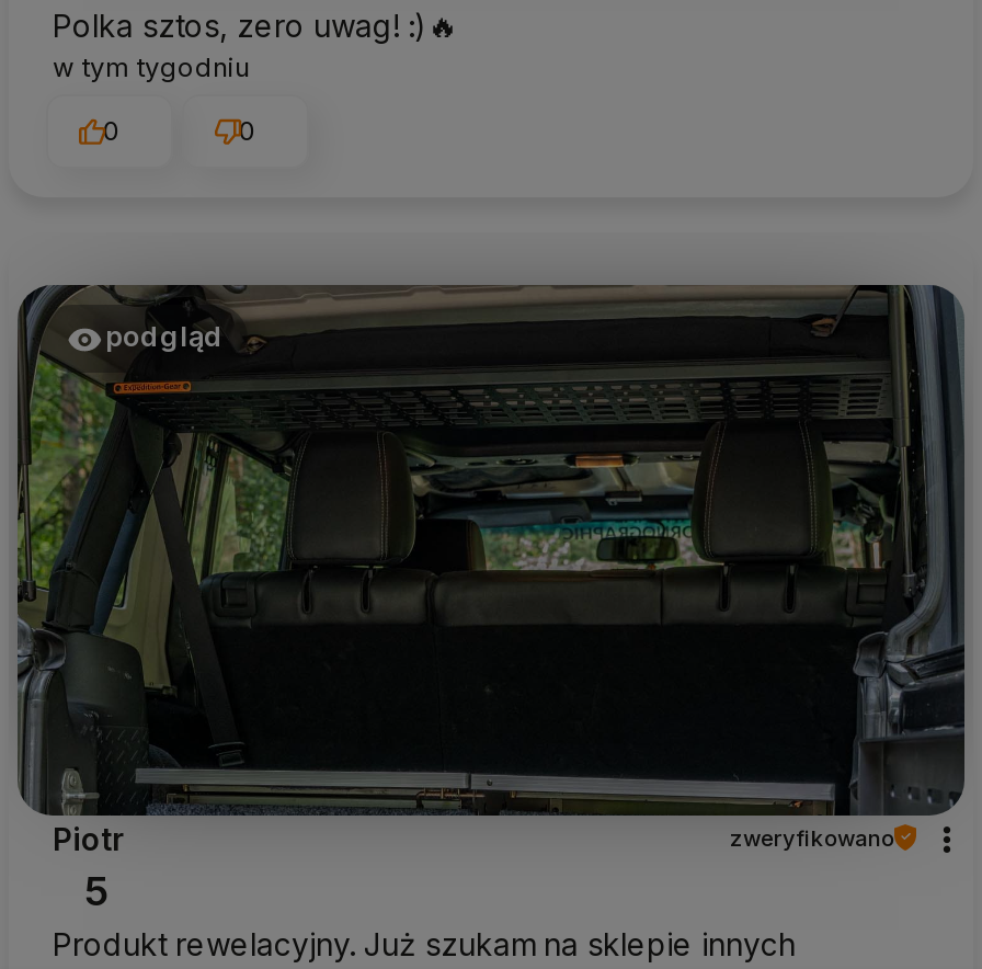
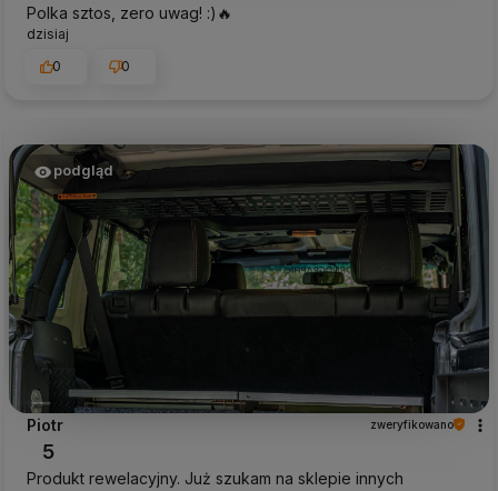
- w tym tygodniu
+ dzisiaj
